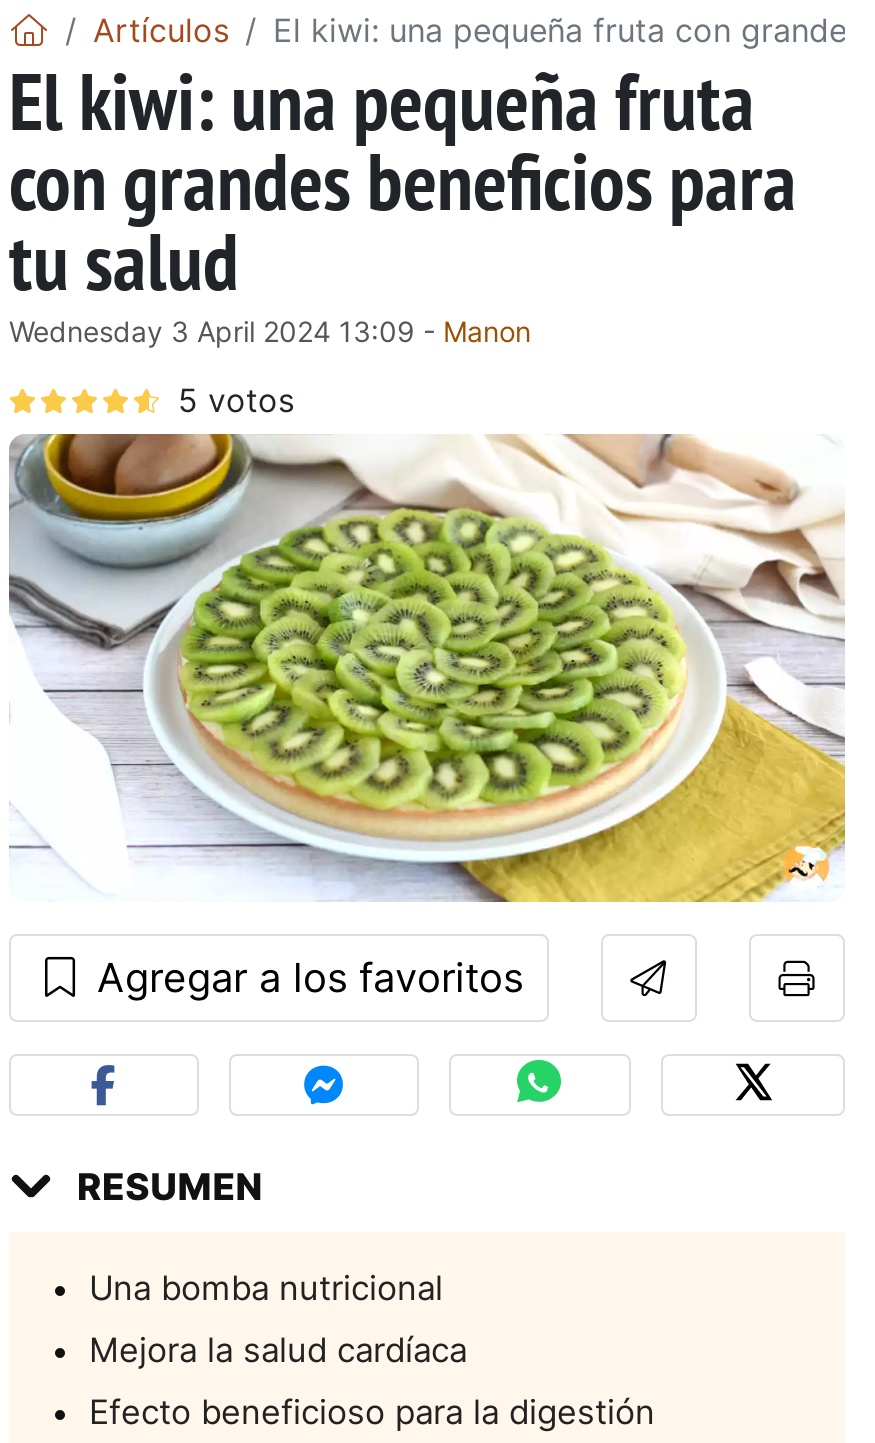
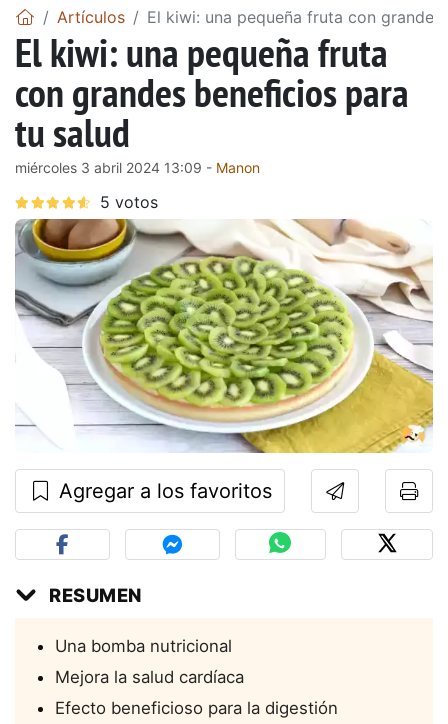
- Wednesday 3 April 2024 13:09 - Manon
+ miércoles 3 abril 2024 13:09 - Manon
